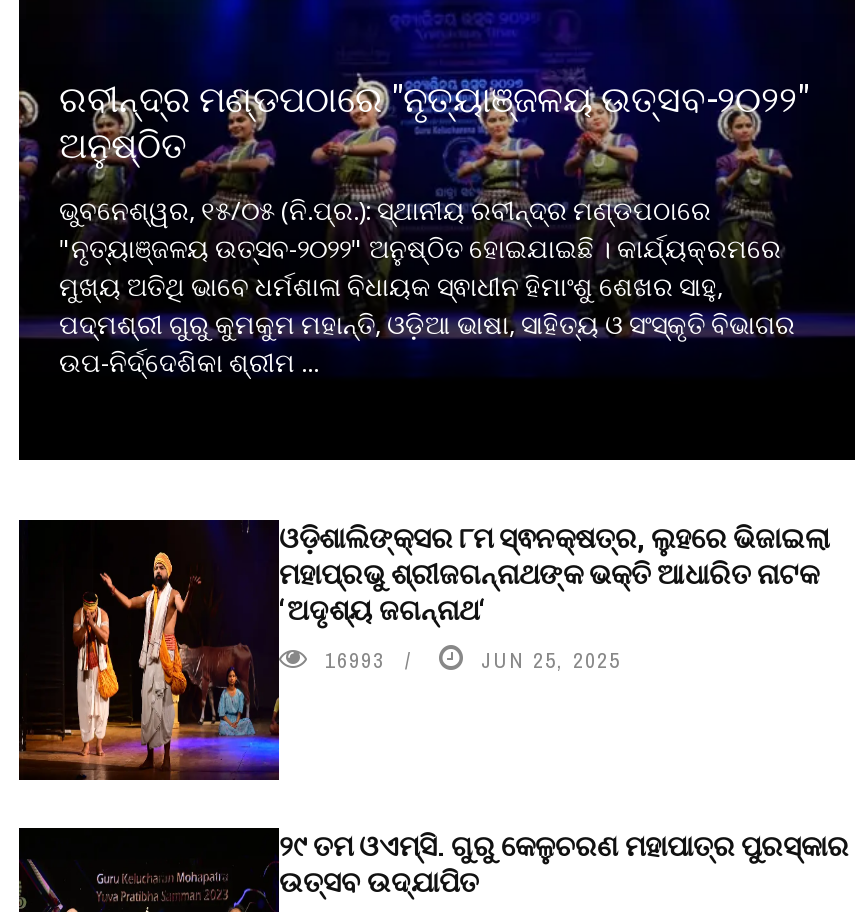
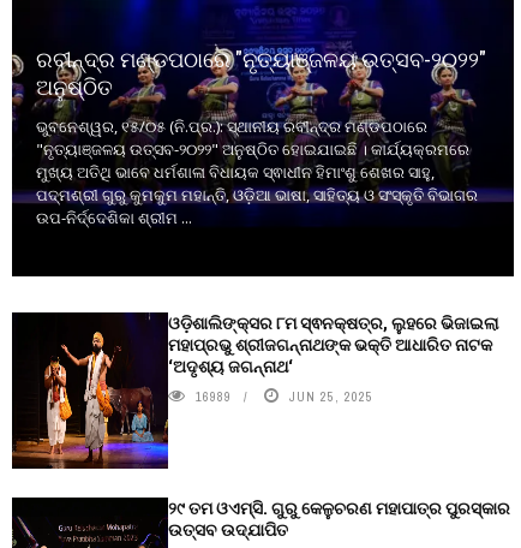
- 16993
+ 16989
